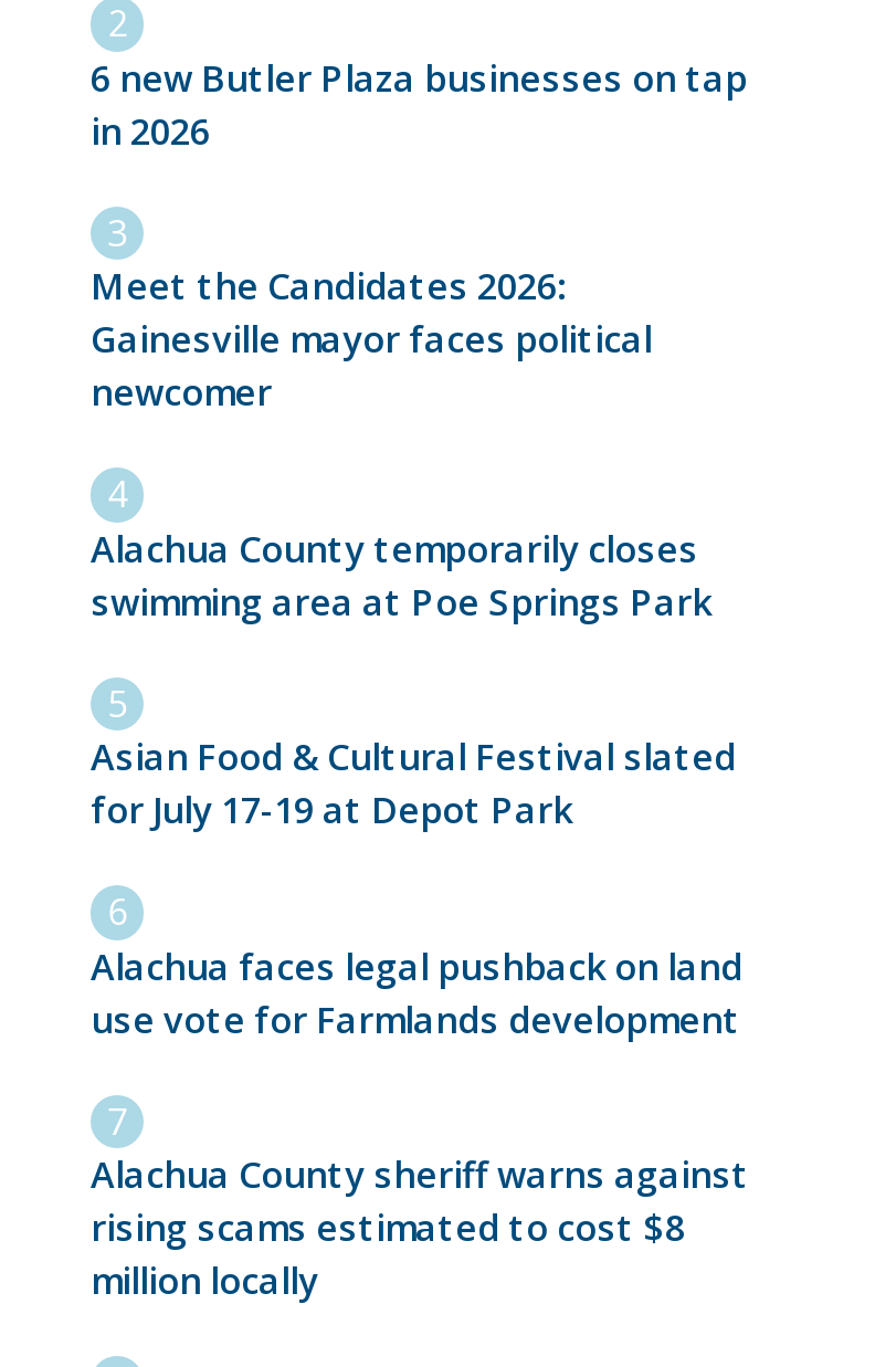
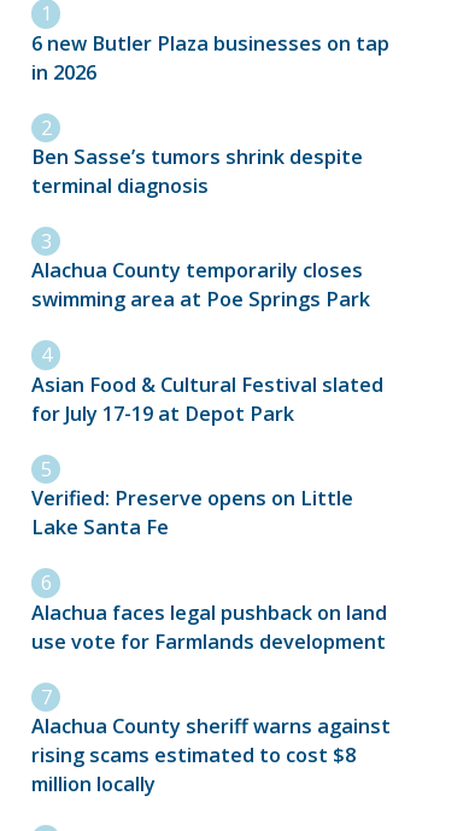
- Meet the Candidates 2026:
- Gainesville mayor faces political
- newcomer
+ Ben Sasse’s tumors shrink despite
+ terminal diagnosis

moved up: Alachua County temporarily closes | swimming area at Poe Springs Park | Asian Food & Cultural Festival slated | for July 17-19 at Depot Park

+ Verified: Preserve opens on Little
+ Lake Santa Fe
